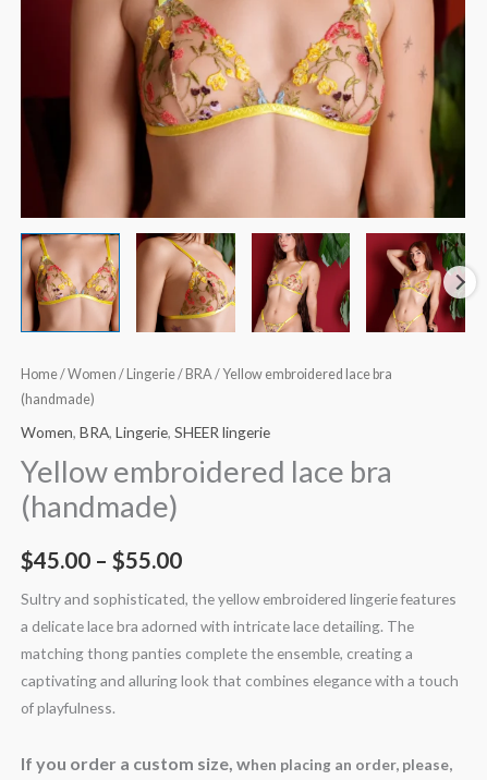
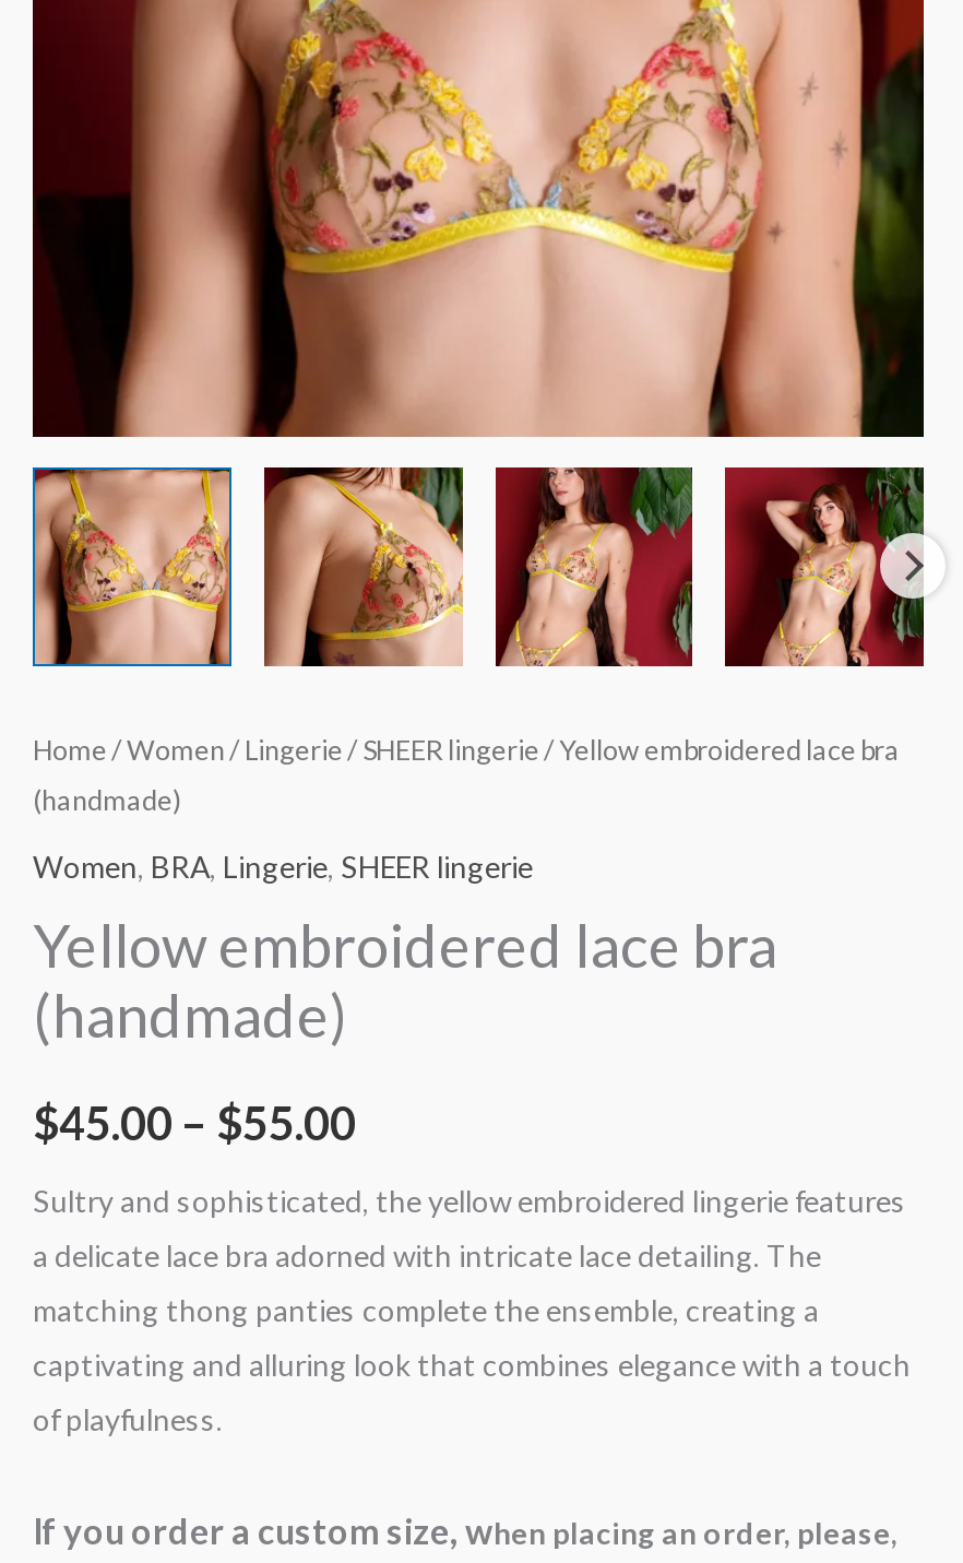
- Home /Women / Lingerie / BRA / Yellow embroidered lace bra
+ Home /Women / Lingerie / SHEER lingerie / Yellow embroidered lace bra
